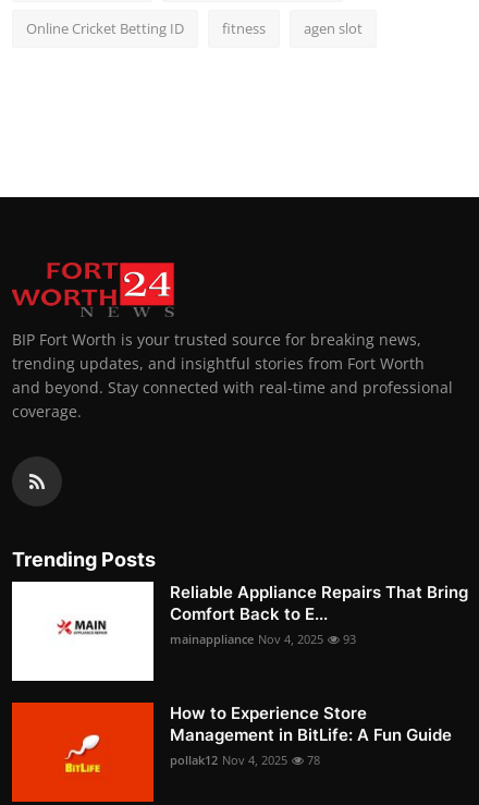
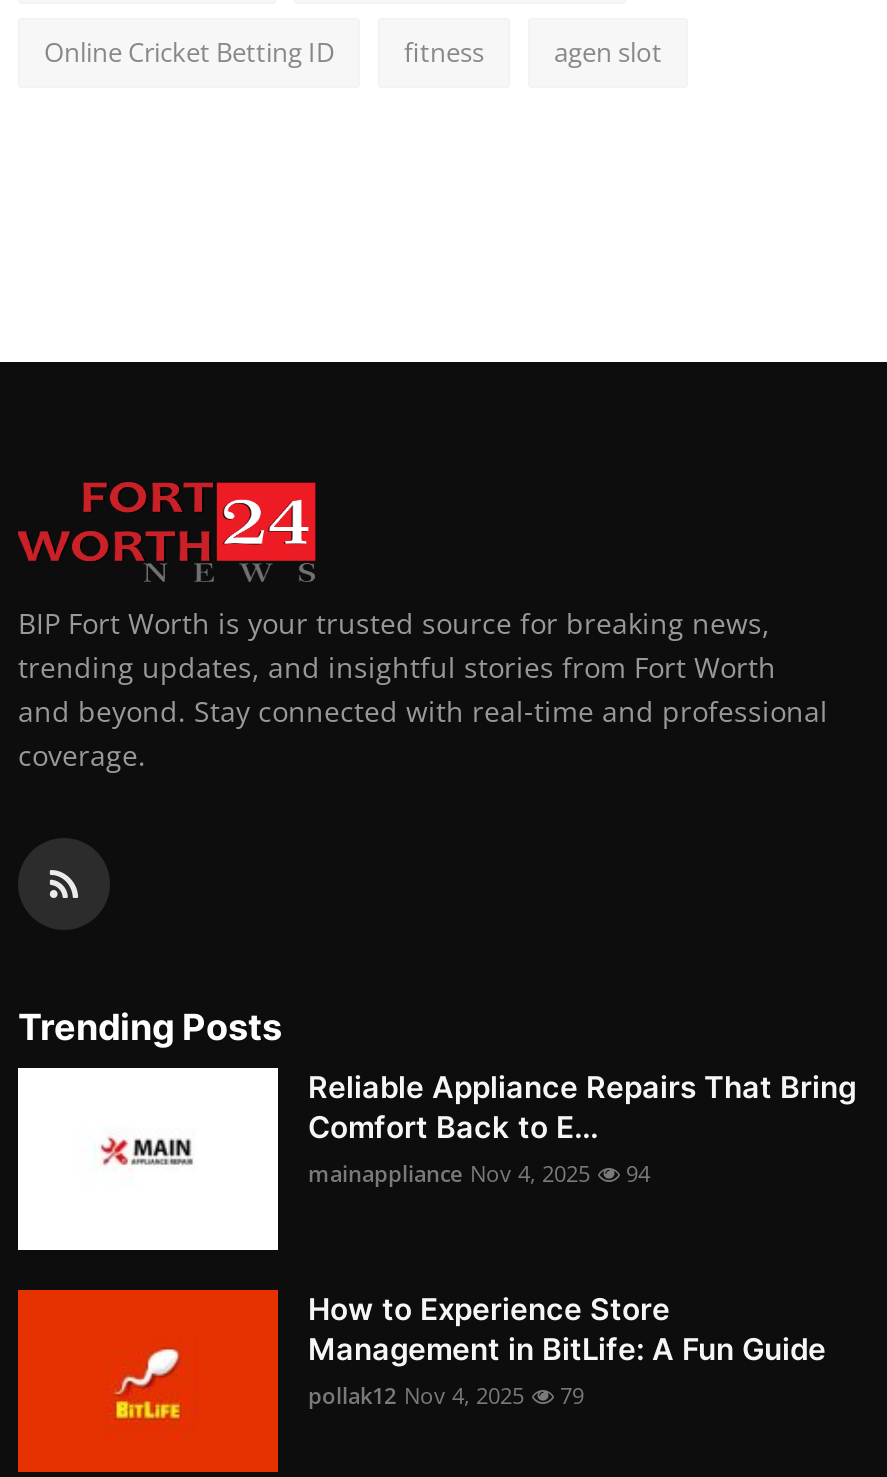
- mainappliance Nov 4, 2025 93
+ mainappliance Nov 4, 2025 94

- pollak12 Nov 4, 2025 78
+ pollak12 Nov 4, 2025 79
